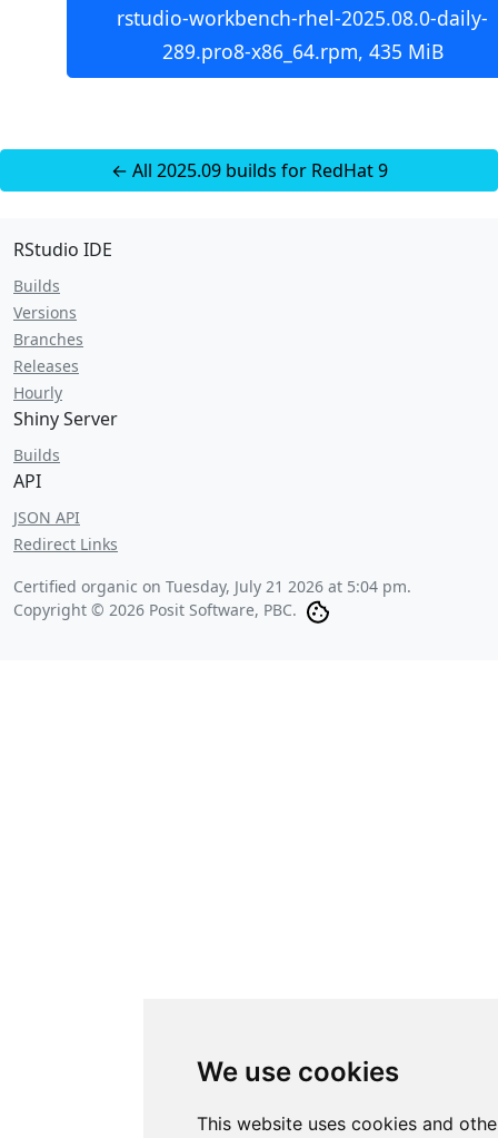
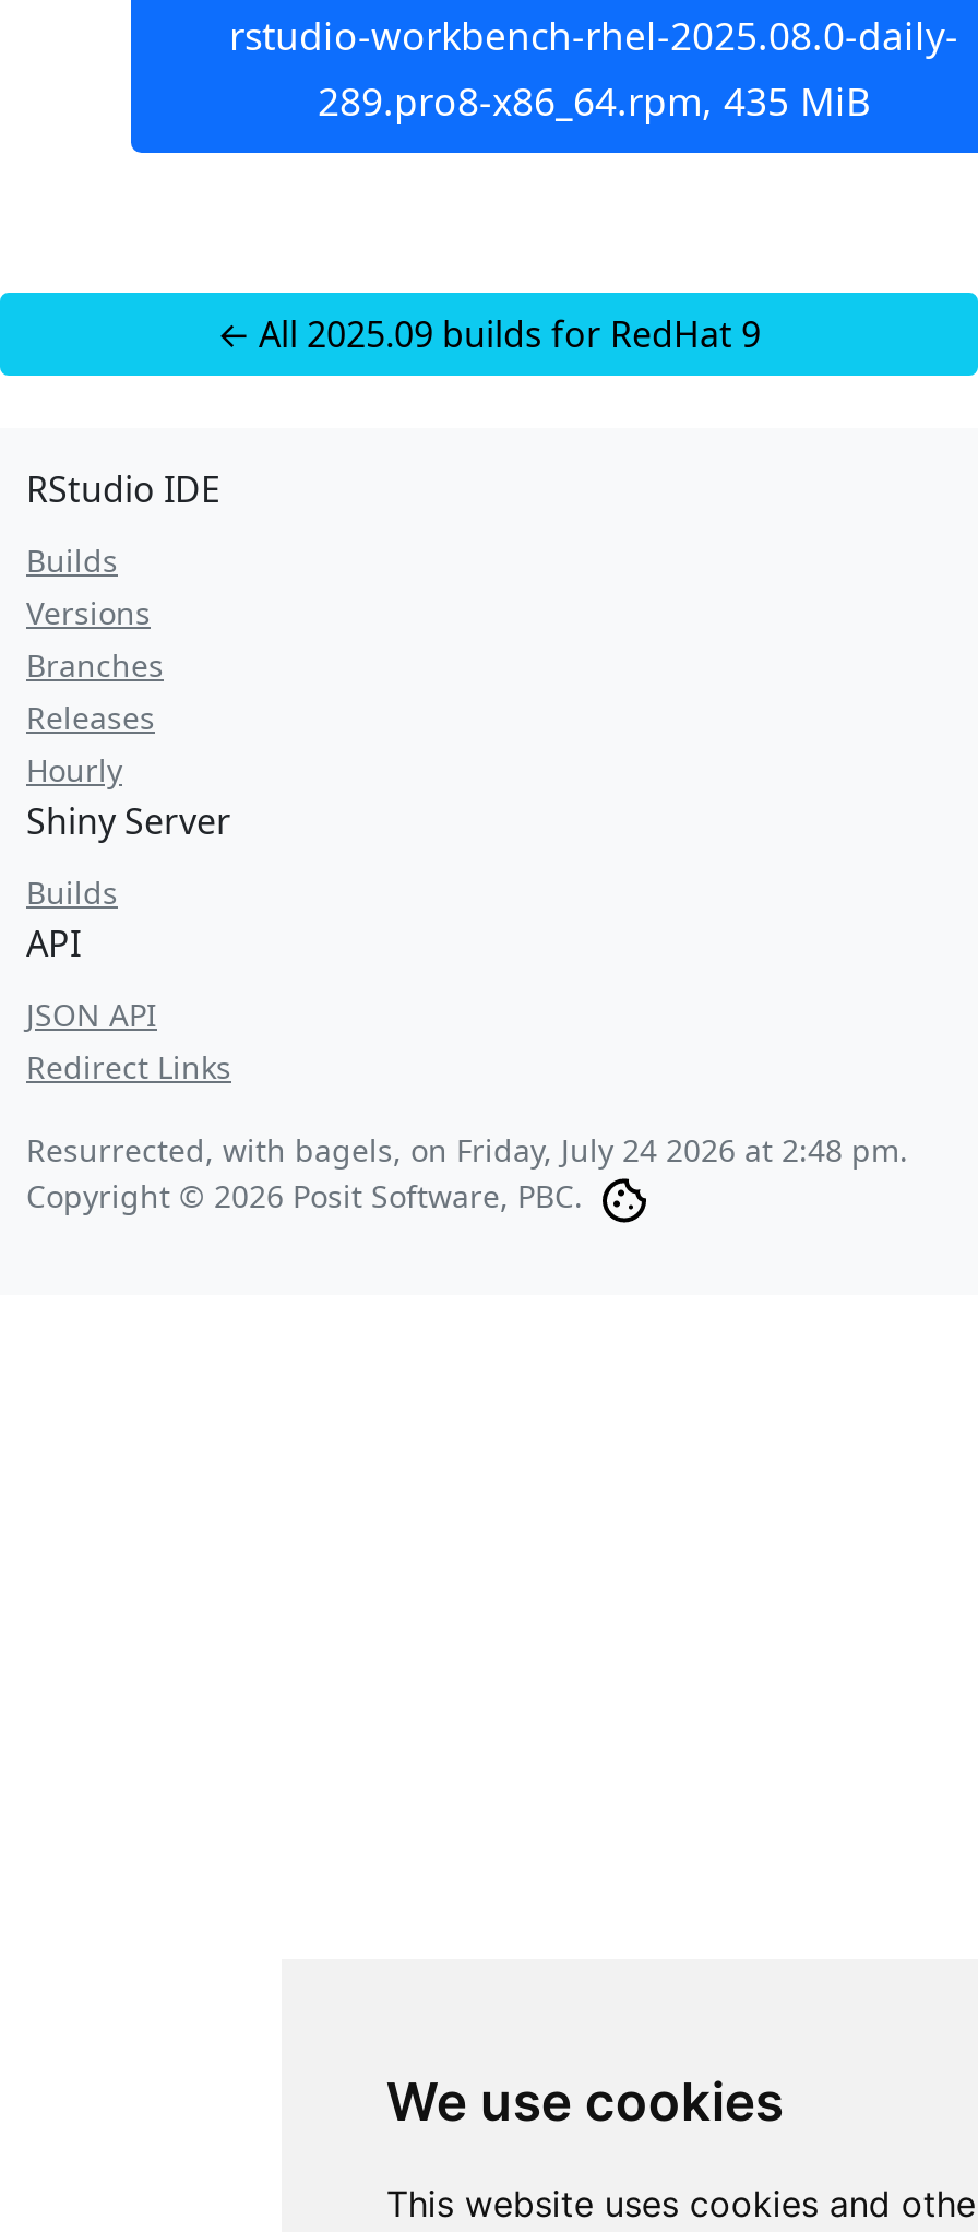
- Certified organic on Tuesday, July 21 2026 at 5:04 pm.
+ Resurrected, with bagels, on Friday, July 24 2026 at 2:48 pm.
